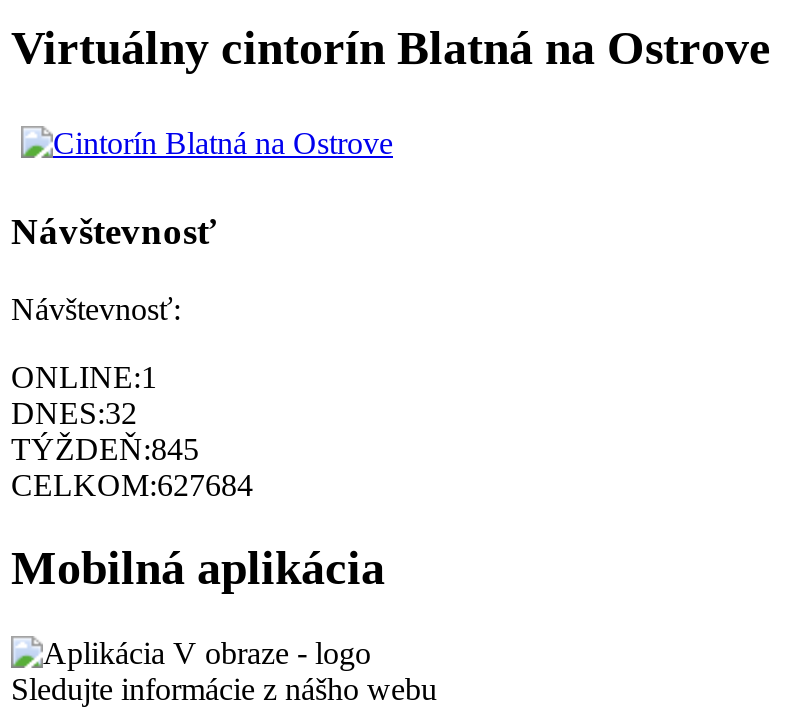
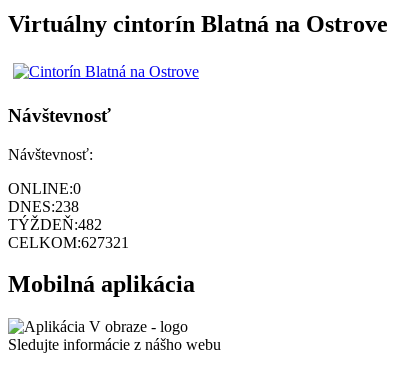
- ONLINE:1
+ ONLINE:0

- DNES:32
+ DNES:238

- TÝŽDEŇ:845
+ TÝŽDEŇ:482

- CELKOM:627684
+ CELKOM:627321
